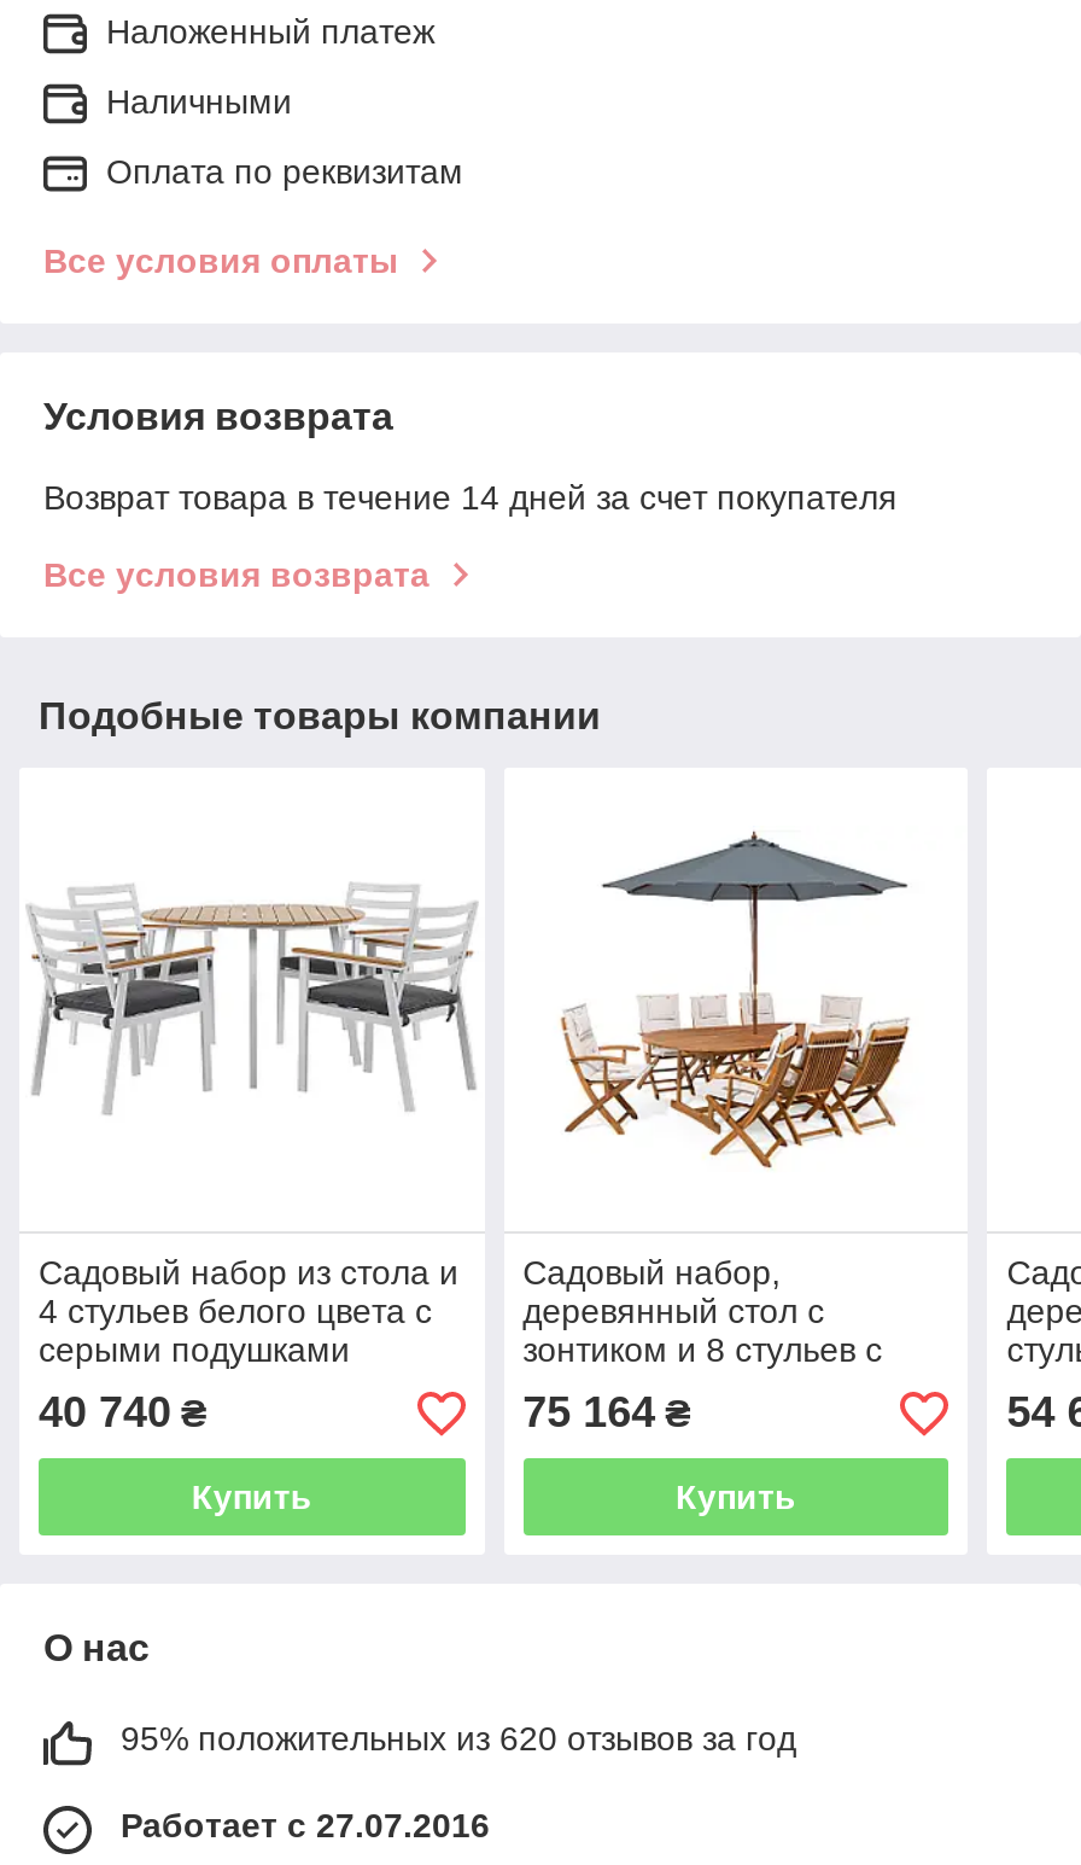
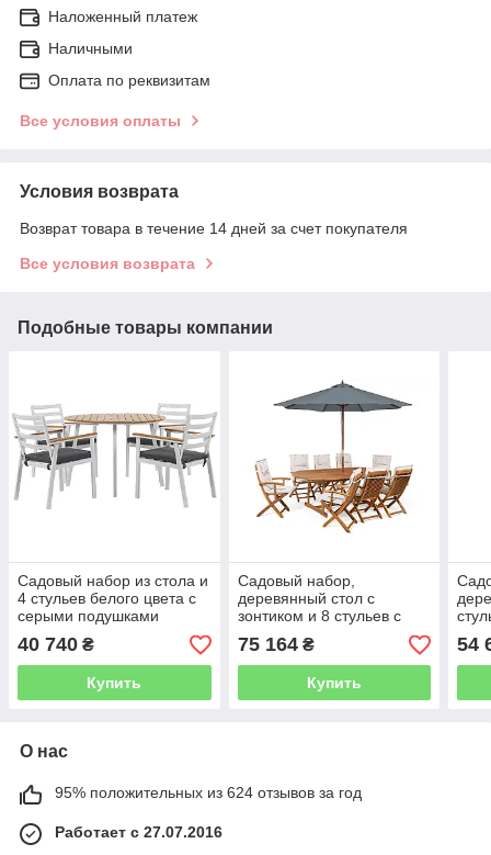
- 95% положительных из 620 отзывов за год
+ 95% положительных из 624 отзывов за год
